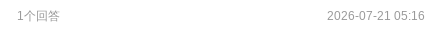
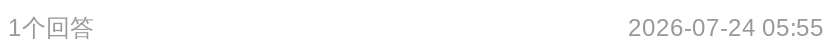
- 2026-07-21 05:16
+ 2026-07-24 05:55
